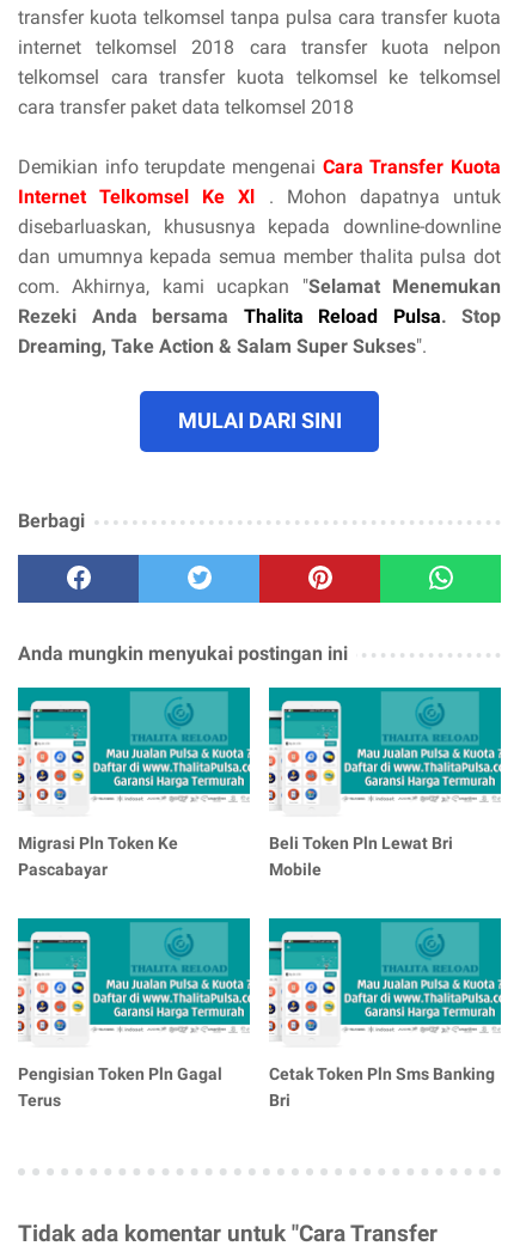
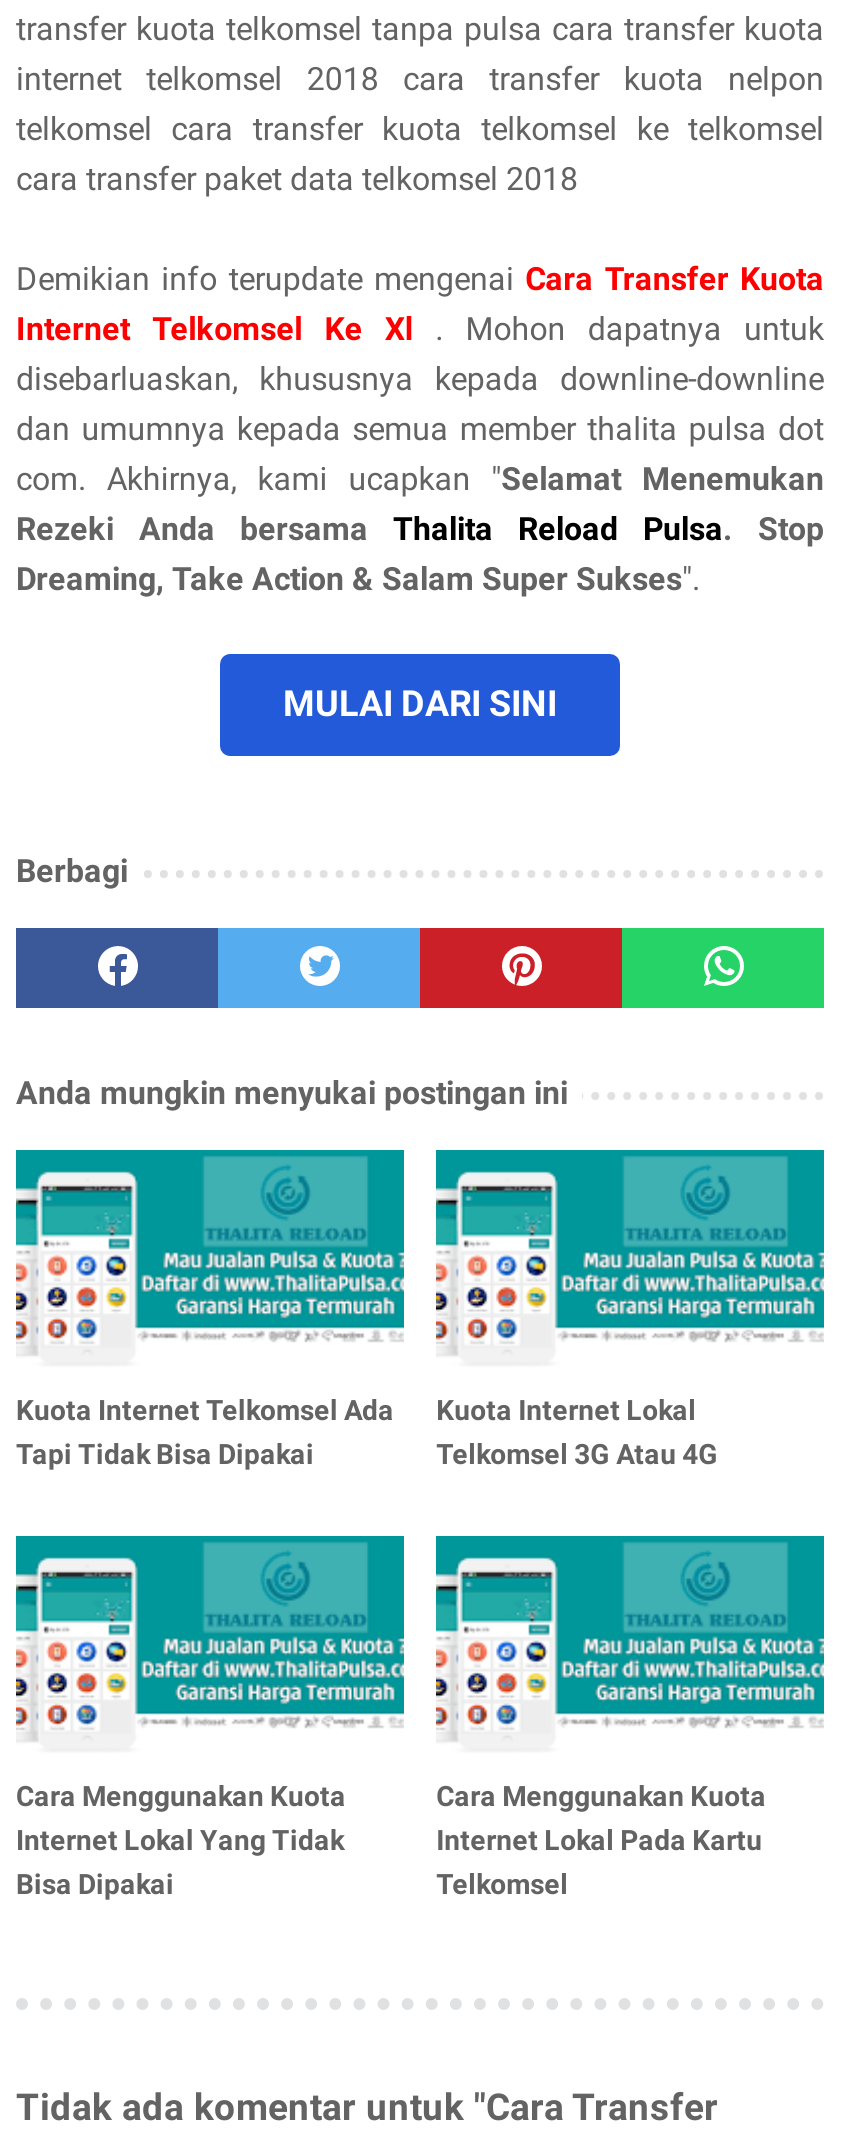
- Migrasi Pln Token Ke
- Pascabayar
+ Kuota Internet Telkomsel Ada
+ Tapi Tidak Bisa Dipakai

- Beli Token Pln Lewat Bri
- Mobile
+ Kuota Internet Lokal
+ Telkomsel 3G Atau 4G

- Pengisian Token Pln Gagal
- Terus
+ Cara Menggunakan Kuota
+ Internet Lokal Yang Tidak
+ Bisa Dipakai

- Cetak Token Pln Sms Banking
- Bri
+ Cara Menggunakan Kuota
+ Internet Lokal Pada Kartu
+ Telkomsel
